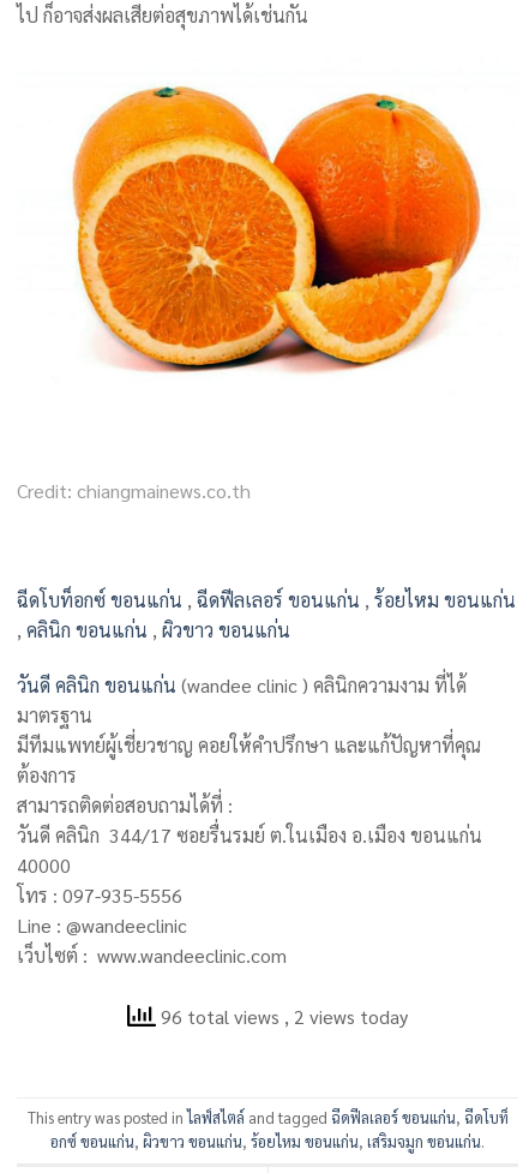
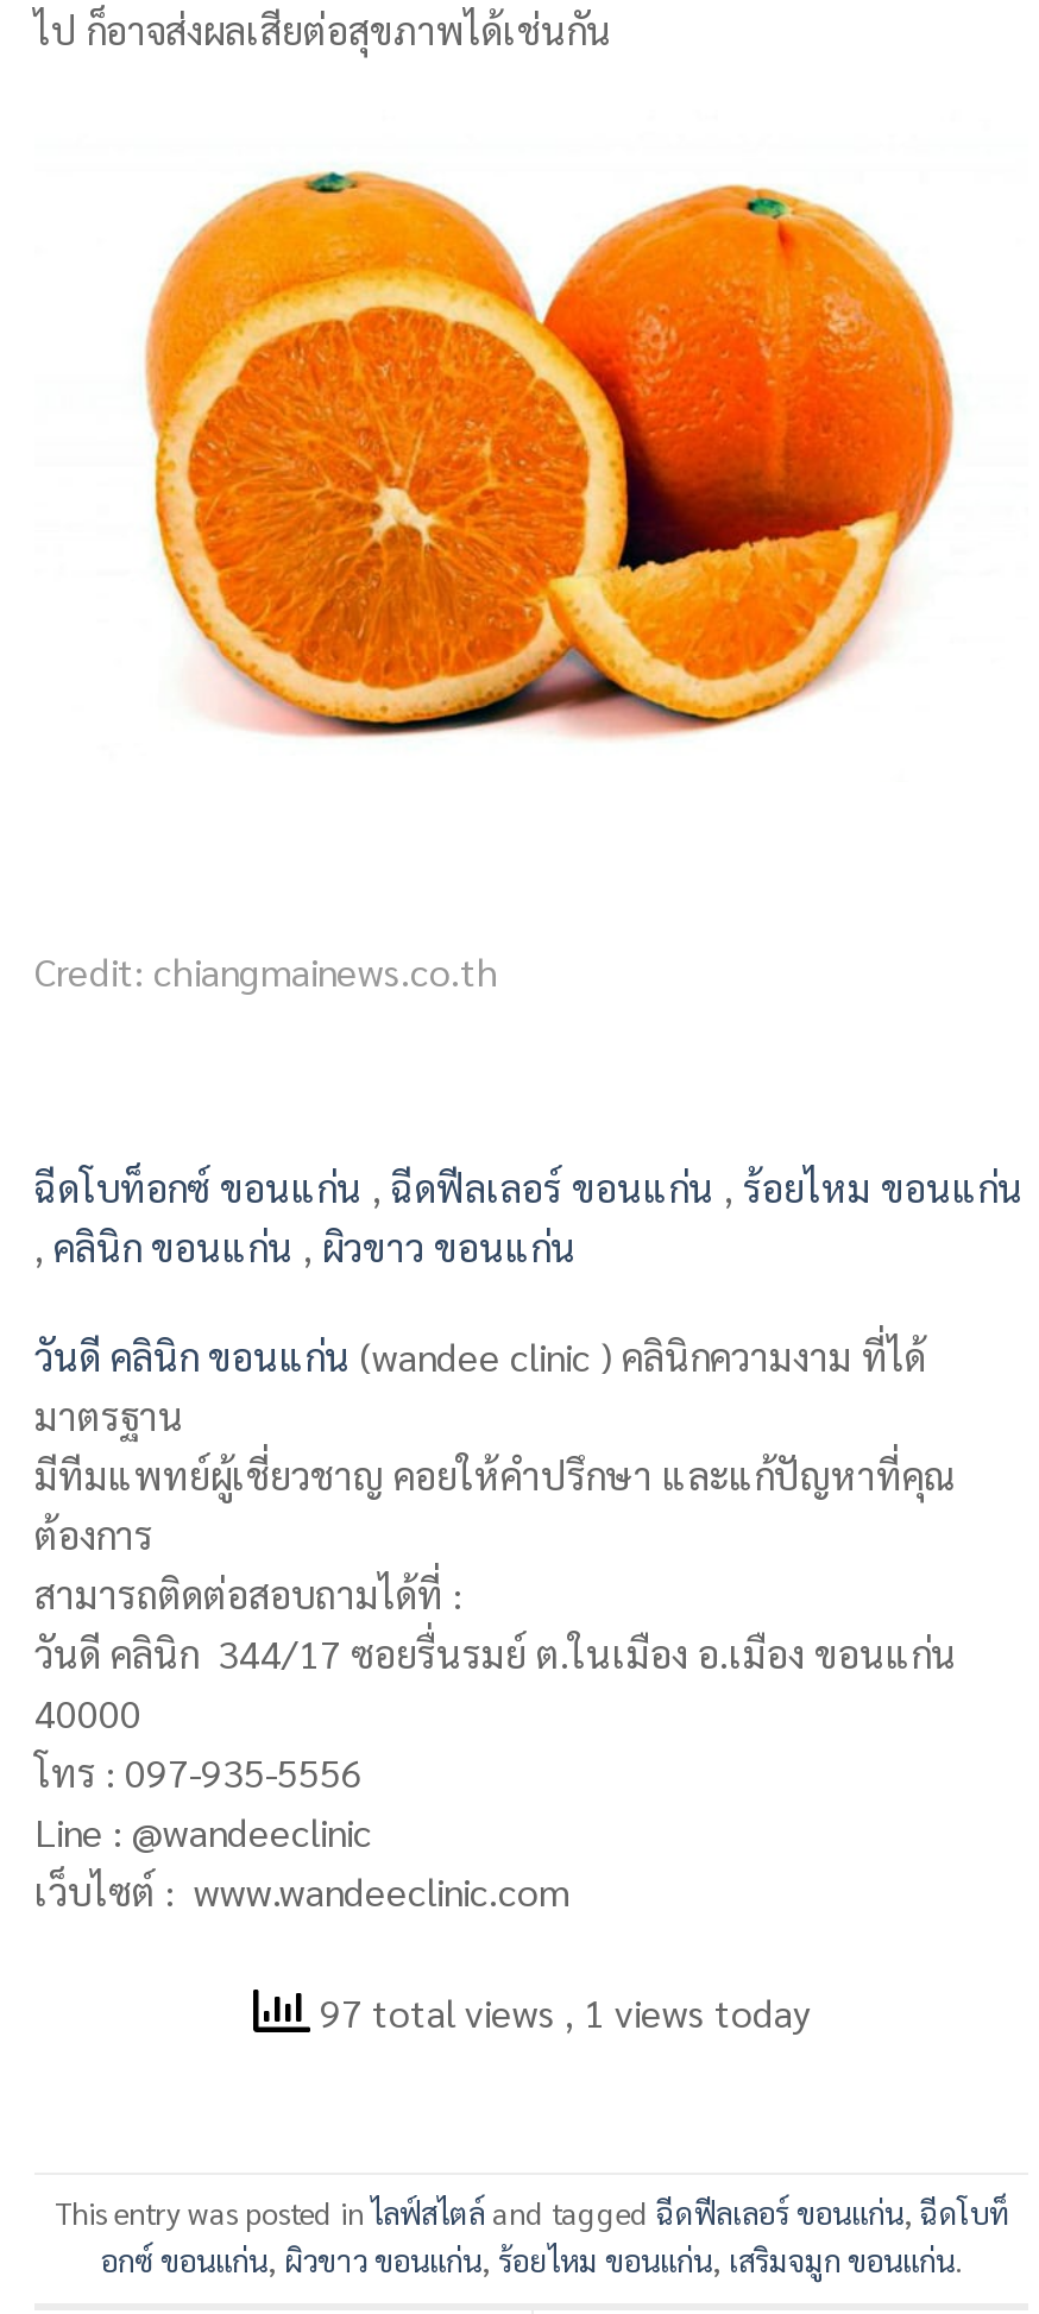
- 96 total views, 2 views today
+ 97 total views, 1 views today
